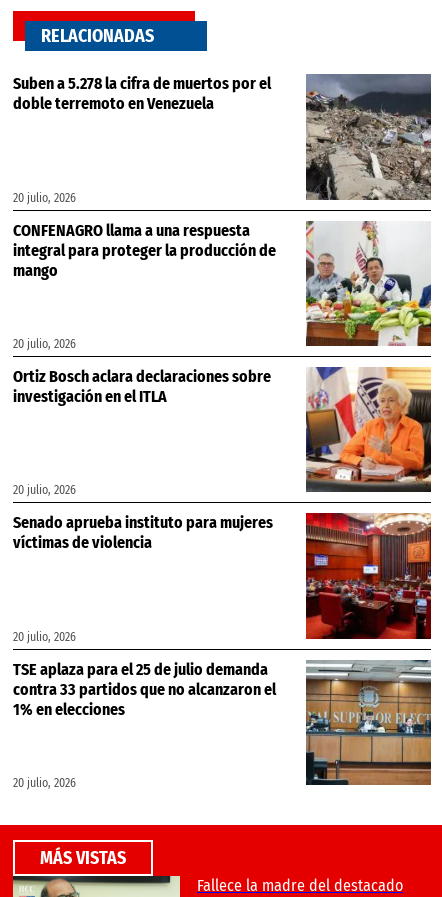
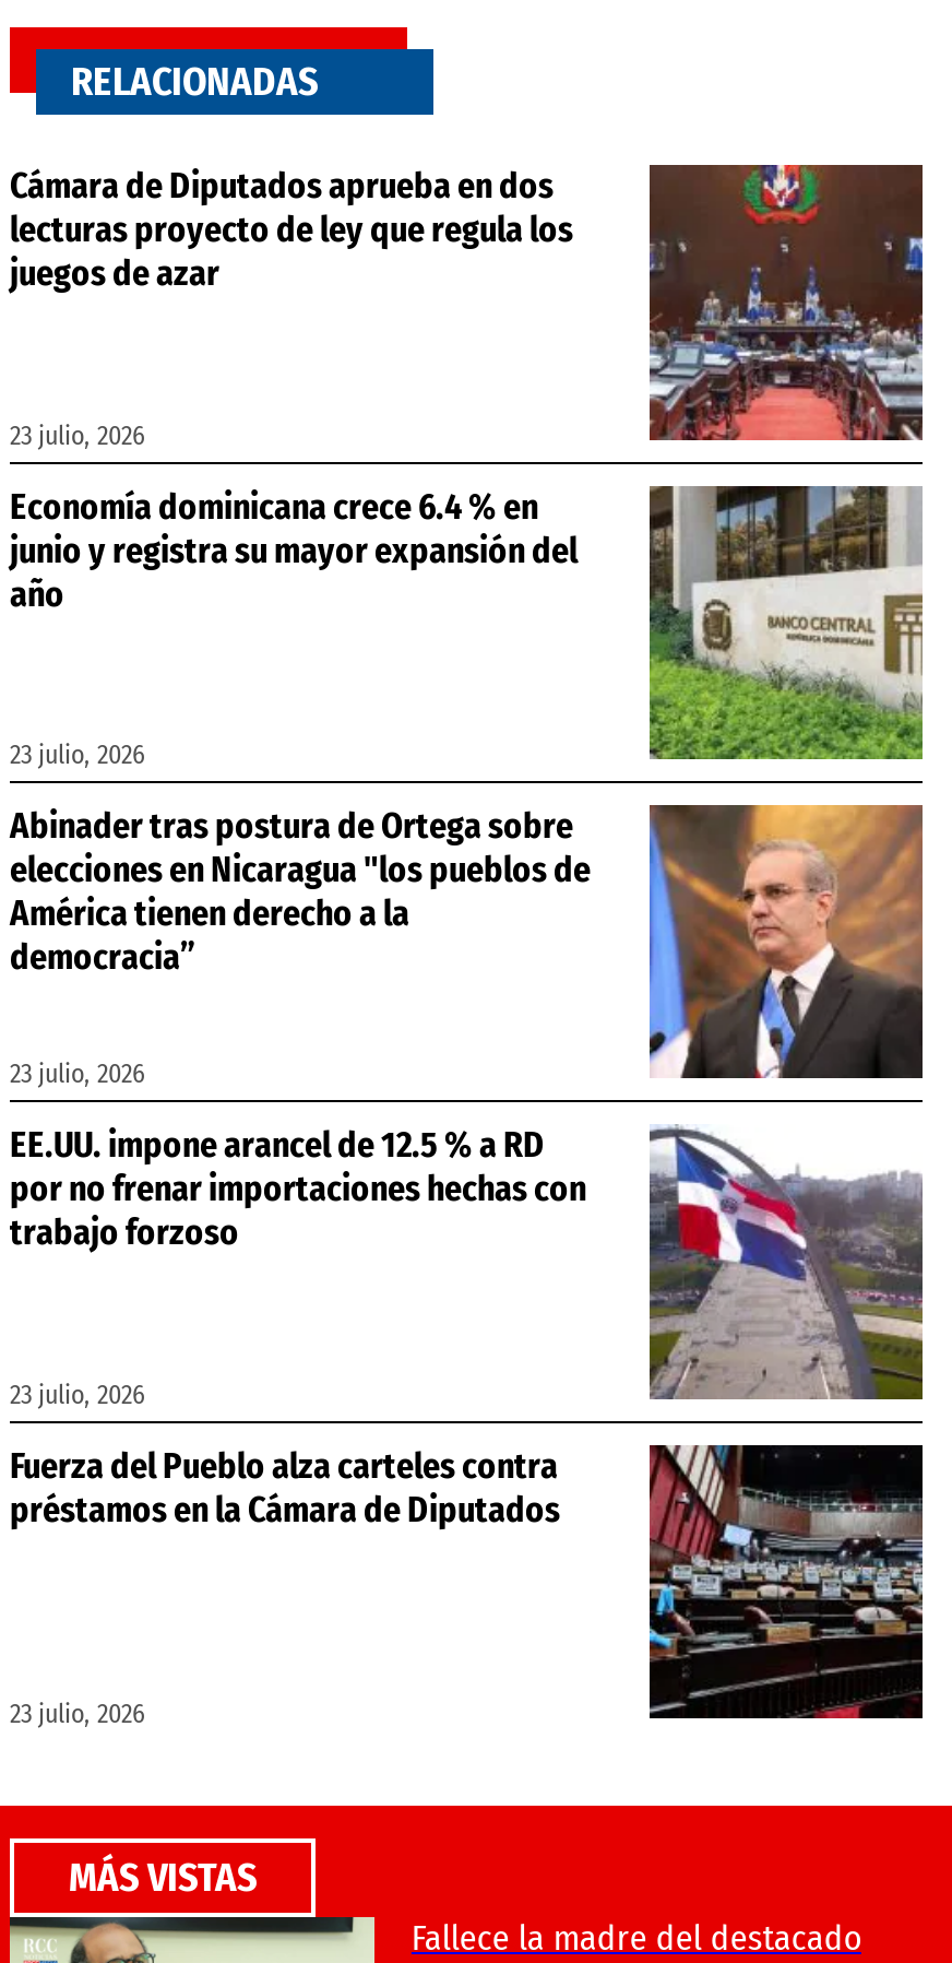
- [image]
- Suben a 5.278 la cifra de muertos por el
- doble terremoto en Venezuela
+ [image]
+ Cámara de Diputados aprueba en dos
+ lecturas proyecto de ley que regula los
+ juegos de azar

- 20 julio, 2026
+ 23 julio, 2026

- [image]
- CONFENAGRO llama a una respuesta
- integral para proteger la producción de
- mango
+ [image]
+ Economía dominicana crece 6.4 % en
+ junio y registra su mayor expansión del
+ año

- 20 julio, 2026
+ 23 julio, 2026

- [image]
- Ortiz Bosch aclara declaraciones sobre
- investigación en el ITLA
+ [image]
+ Abinader tras postura de Ortega sobre
+ elecciones en Nicaragua "los pueblos de
+ América tienen derecho a la
+ democracia”

- 20 julio, 2026
+ 23 julio, 2026

- [image]
- Senado aprueba instituto para mujeres
- víctimas de violencia
+ [image]
+ EE.UU. impone arancel de 12.5 % a RD
+ por no frenar importaciones hechas con
+ trabajo forzoso

- 20 julio, 2026
+ 23 julio, 2026

- [image]
- TSE aplaza para el 25 de julio demanda
- contra 33 partidos que no alcanzaron el
- 1% en elecciones
+ [image]
+ Fuerza del Pueblo alza carteles contra
+ préstamos en la Cámara de Diputados

- 20 julio, 2026
+ 23 julio, 2026
